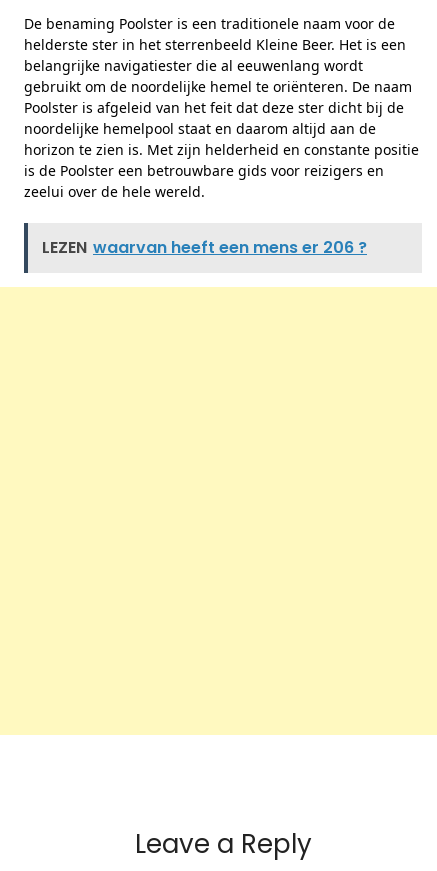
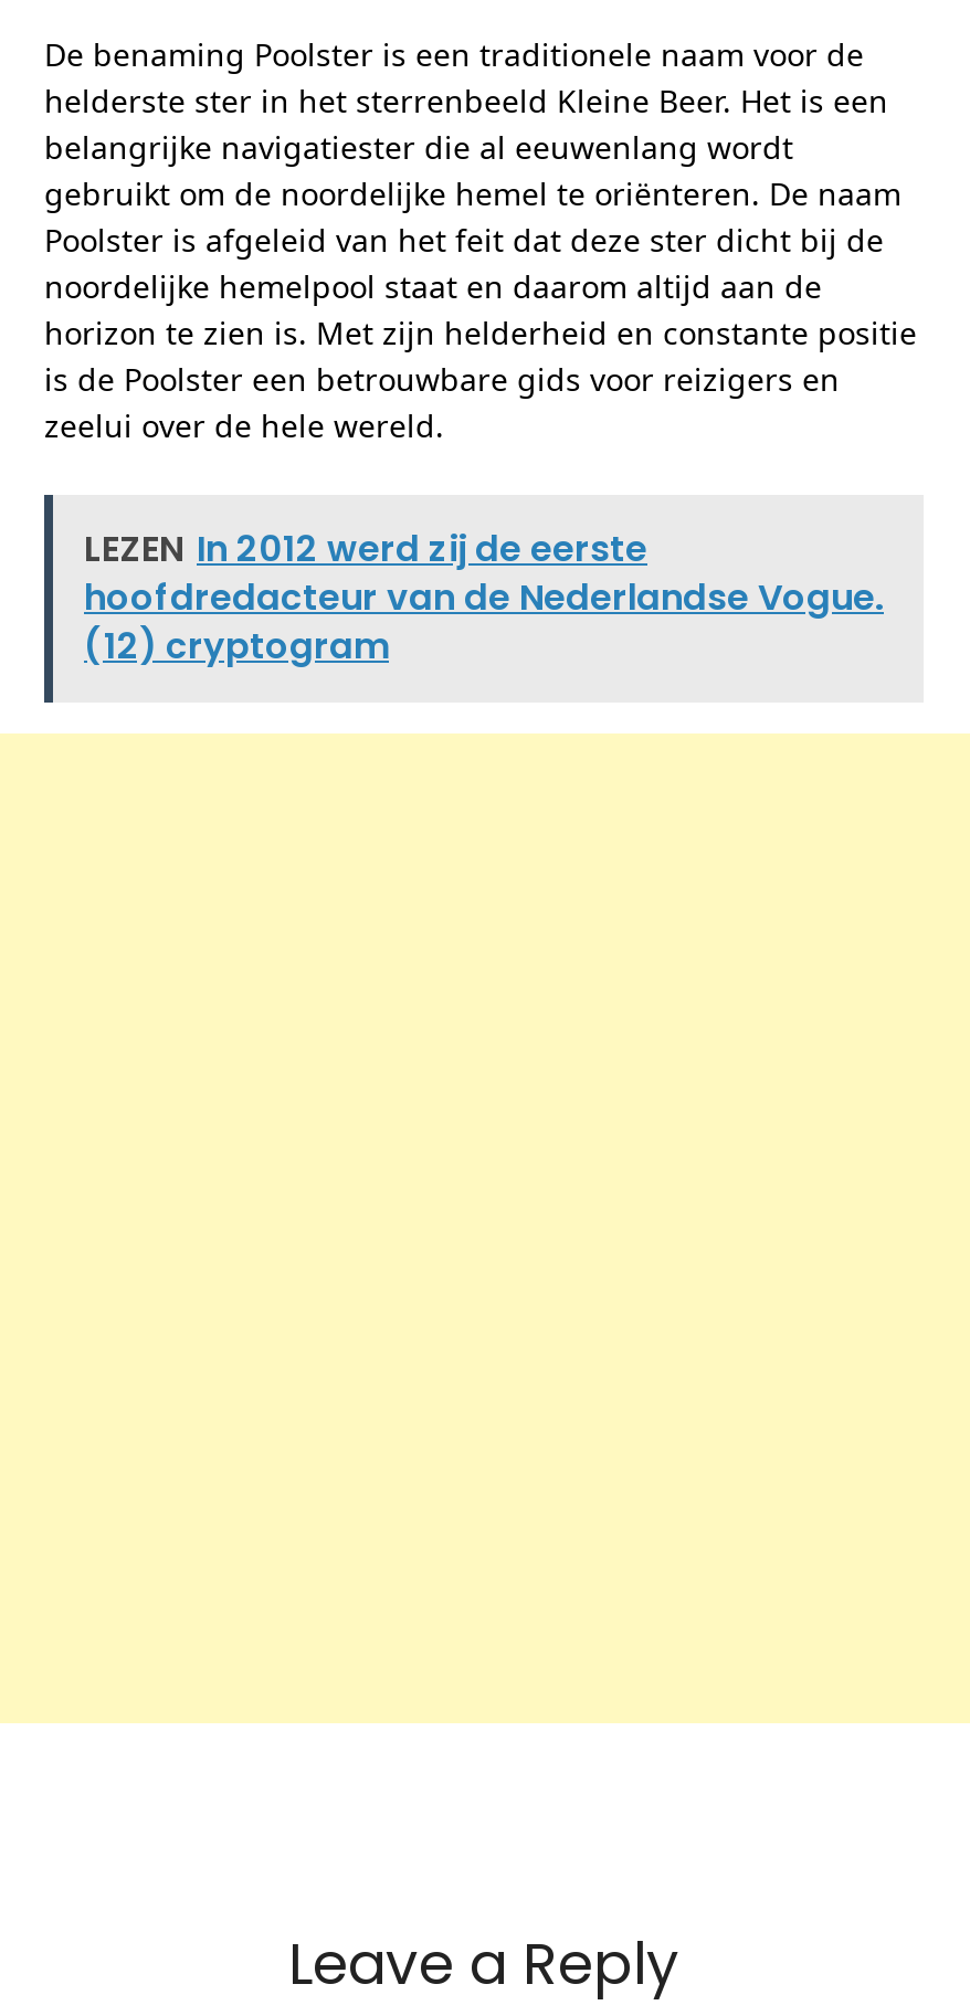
- LEZEN waarvan heeft een mens er 206 ?
+ LEZEN In 2012 werd zij de eerste
+ hoofdredacteur van de Nederlandse Vogue.
+ (12) cryptogram
